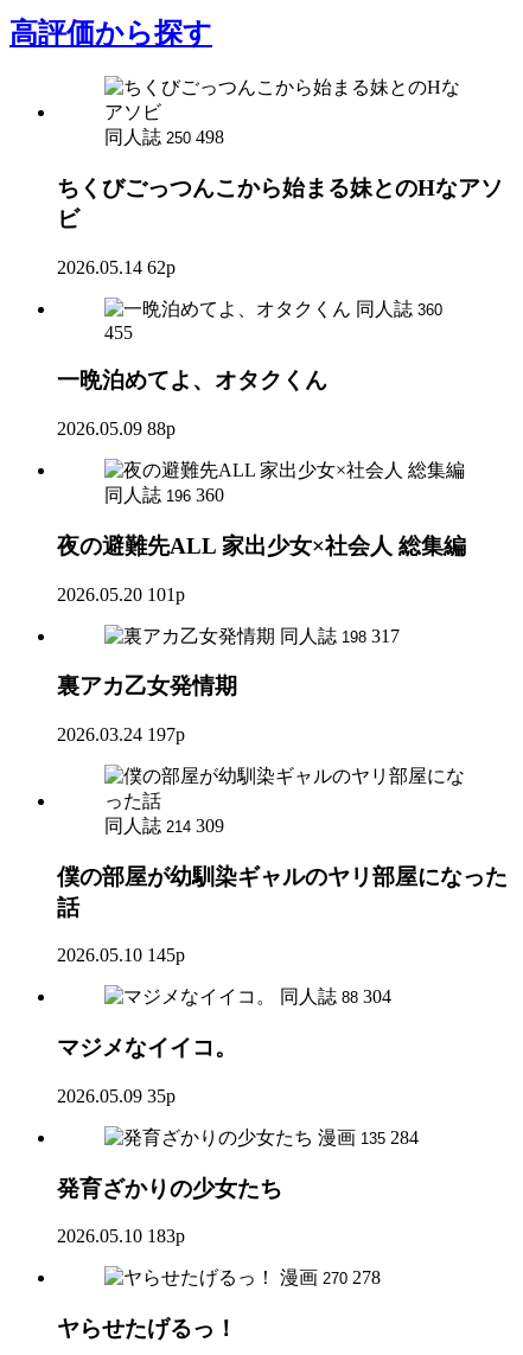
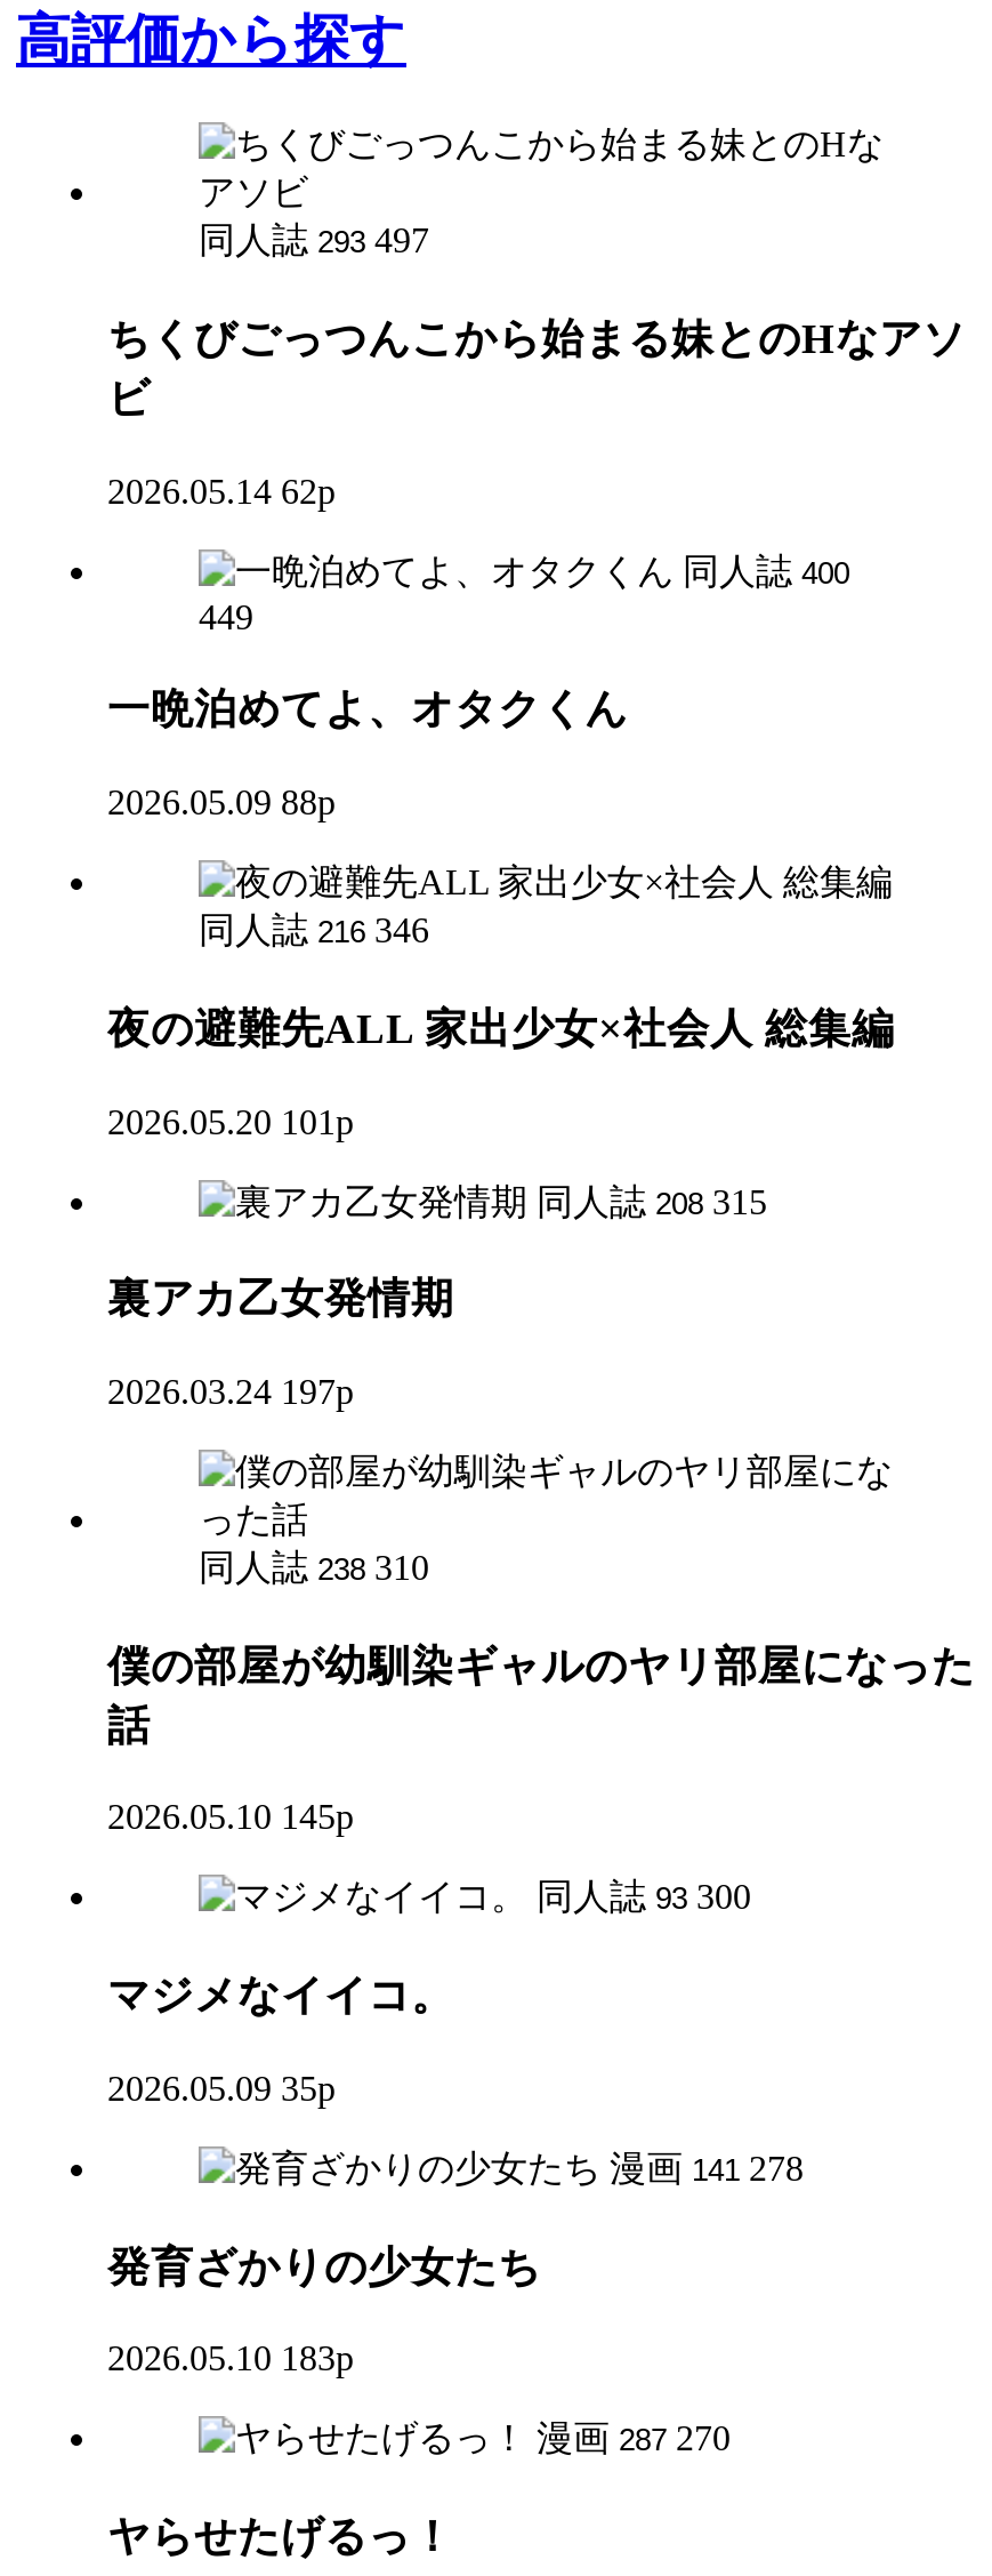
- 同人誌 250 498
+ 同人誌 293 497

- 同人誌 360
+ 同人誌 400

- 455
+ 449

- 同人誌 196 360
+ 同人誌 216 346

- 同人誌 198 317
+ 同人誌 208 315

- 同人誌 214 309
+ 同人誌 238 310

- 同人誌 88 304
+ 同人誌 93 300

- 漫画 135 284
+ 漫画 141 278

- 漫画 270 278
+ 漫画 287 270
